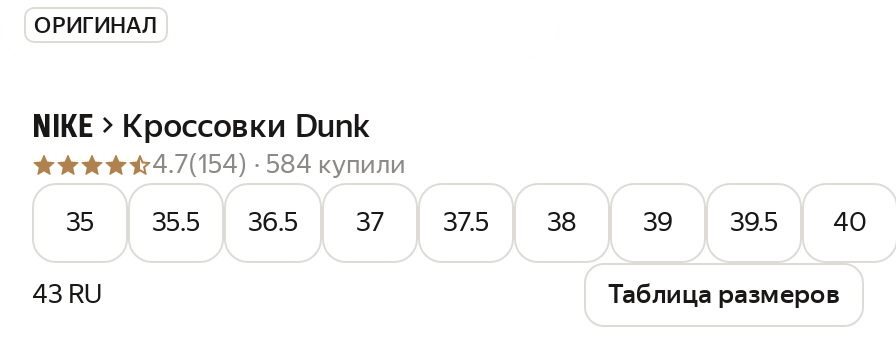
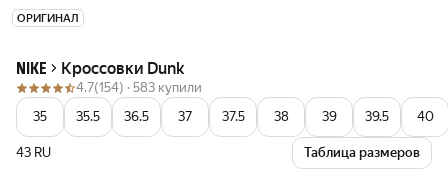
- 4.7(154) · 584 купили
+ 4.7(154) · 583 купили
